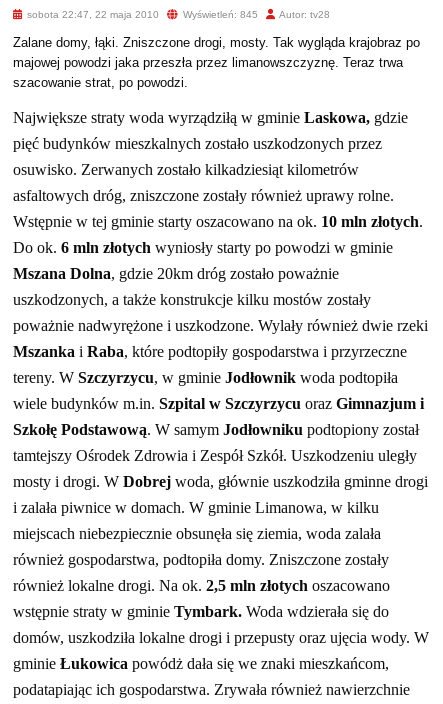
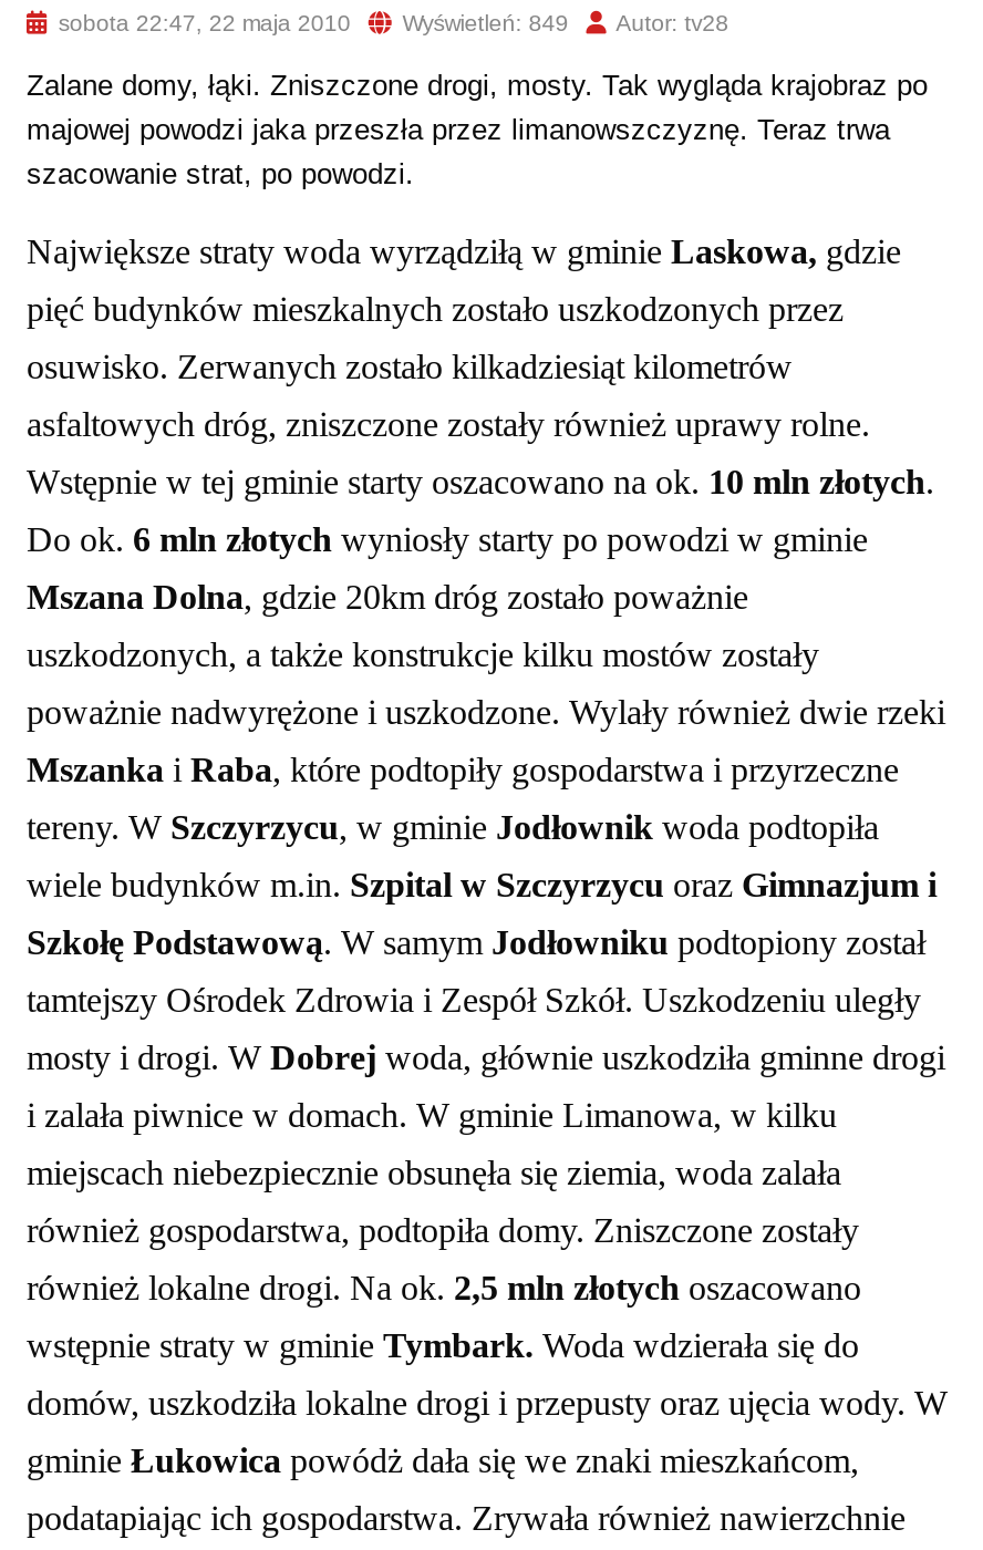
- sobota 22:47, 22 maja 2010 Wyświetleń: 845 Autor: tv28
+ sobota 22:47, 22 maja 2010 Wyświetleń: 849 Autor: tv28
